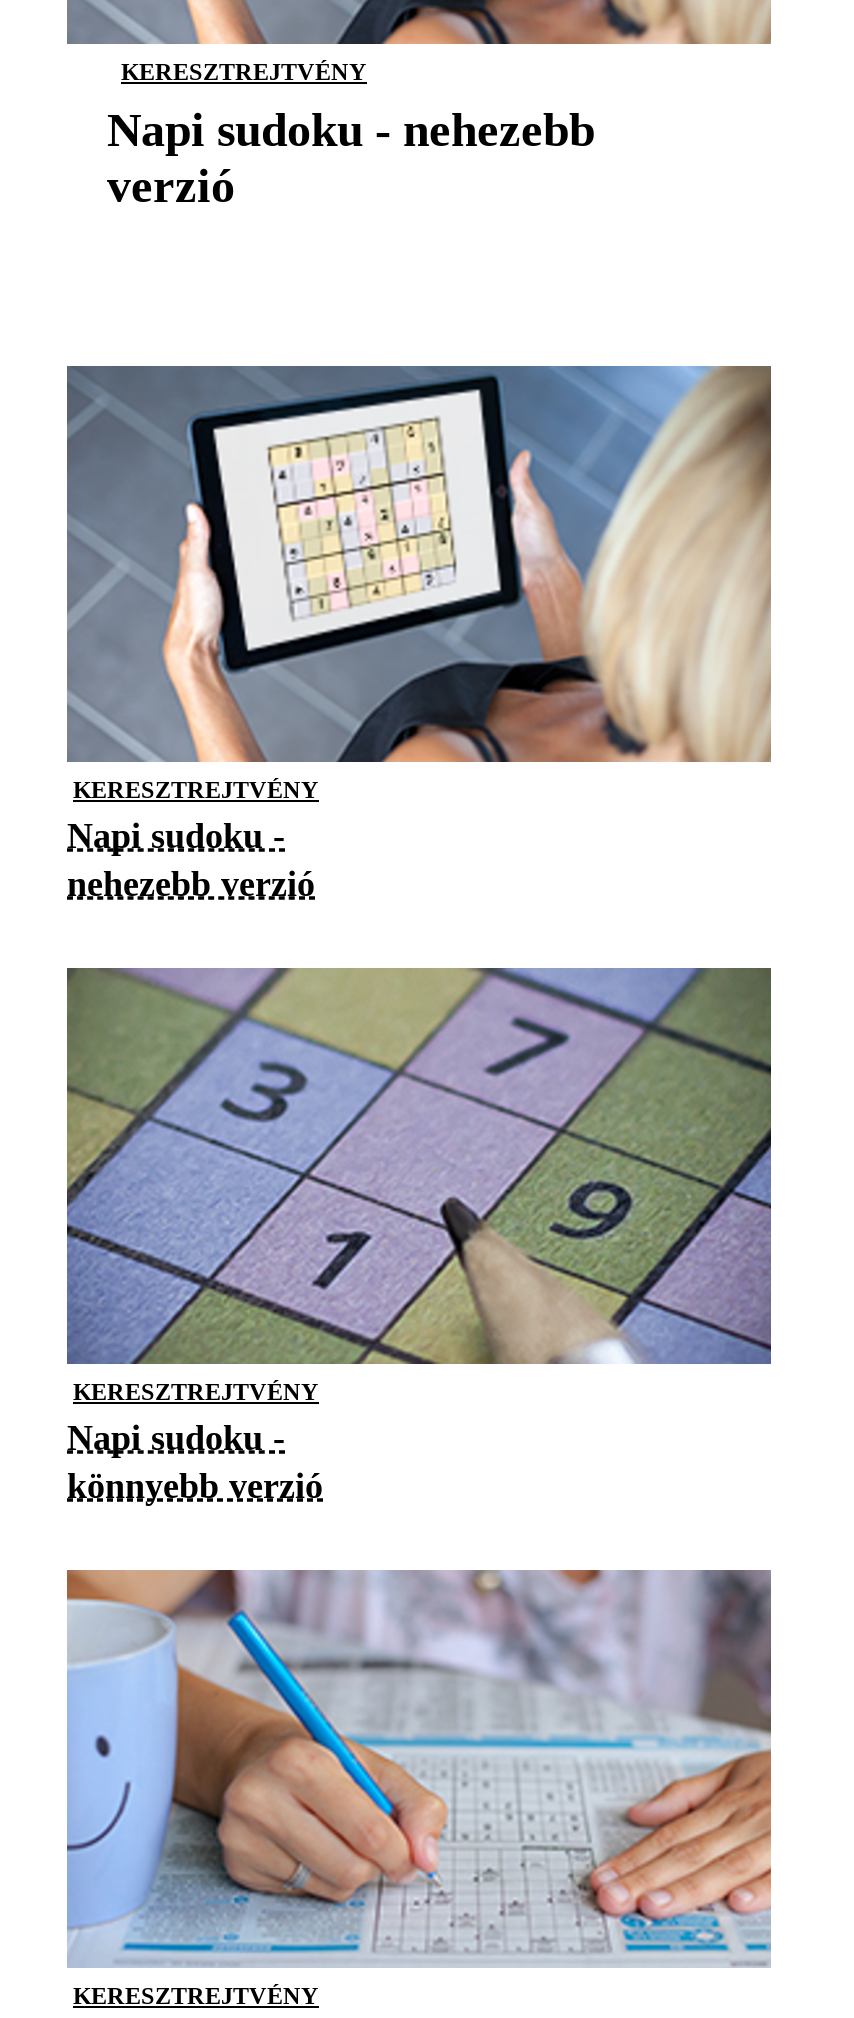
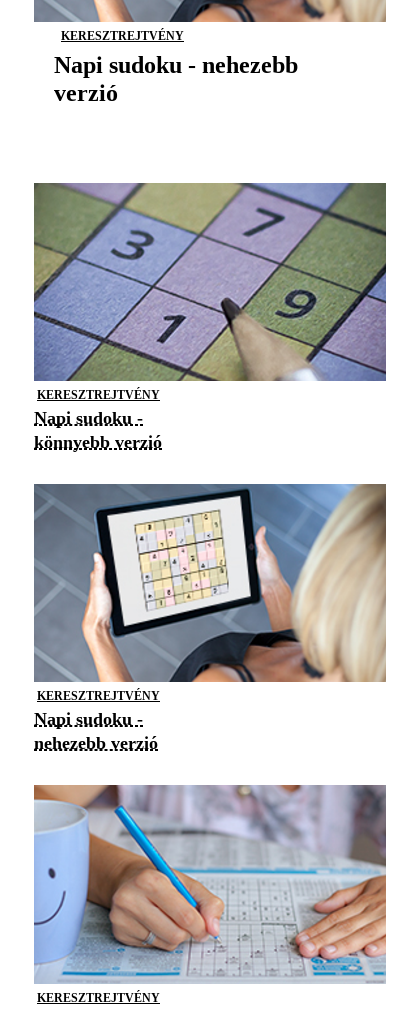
moved down: [image]

moved down: nehezebb verzió

moved up: [image]

moved up: könnyebb verzió
